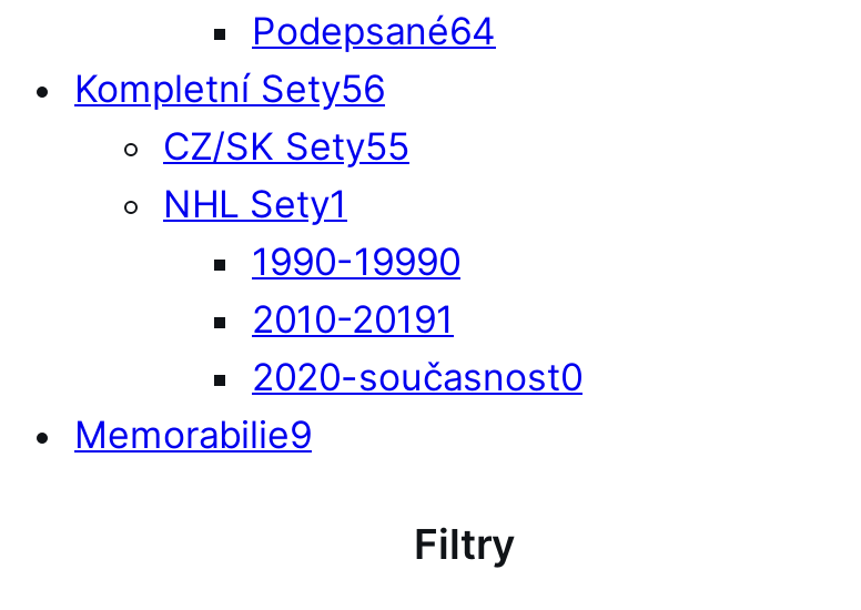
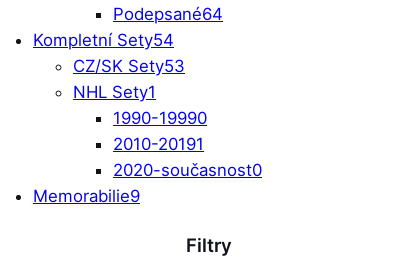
- Kompletní Sety56
+ Kompletní Sety54

- CZ/SK Sety55
+ CZ/SK Sety53
